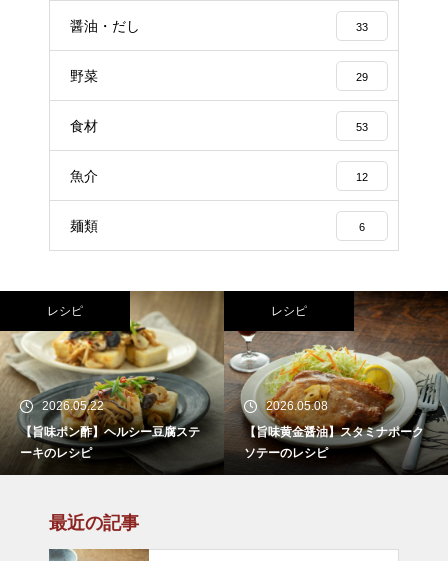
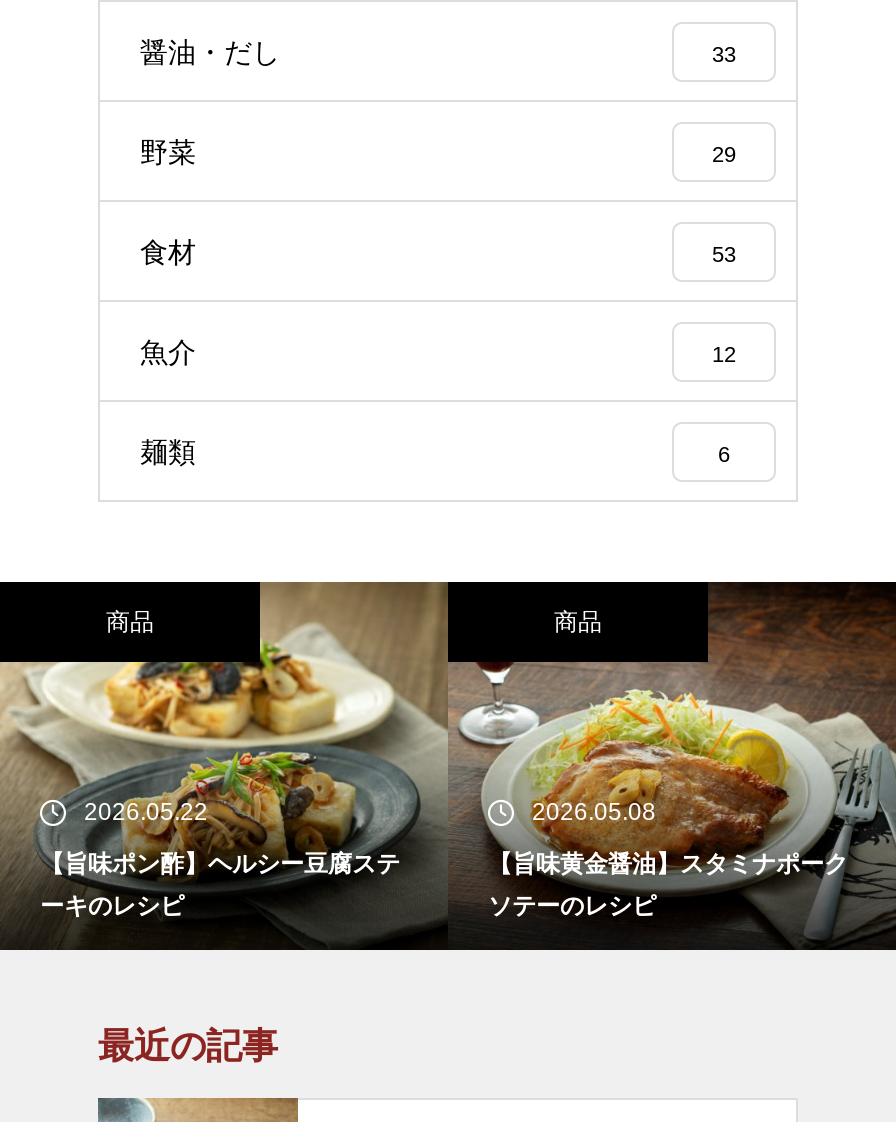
- レシピ
+ 商品

- レシピ
+ 商品
